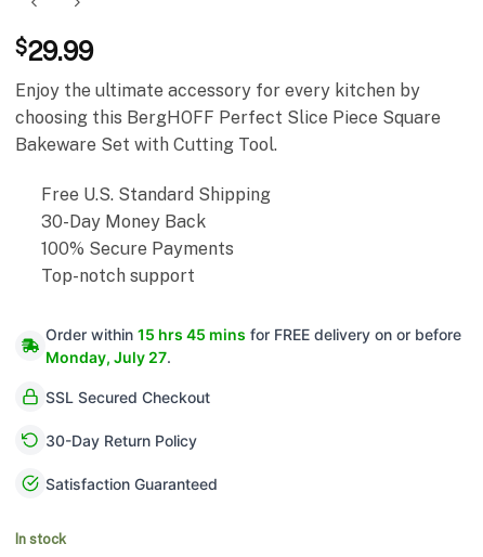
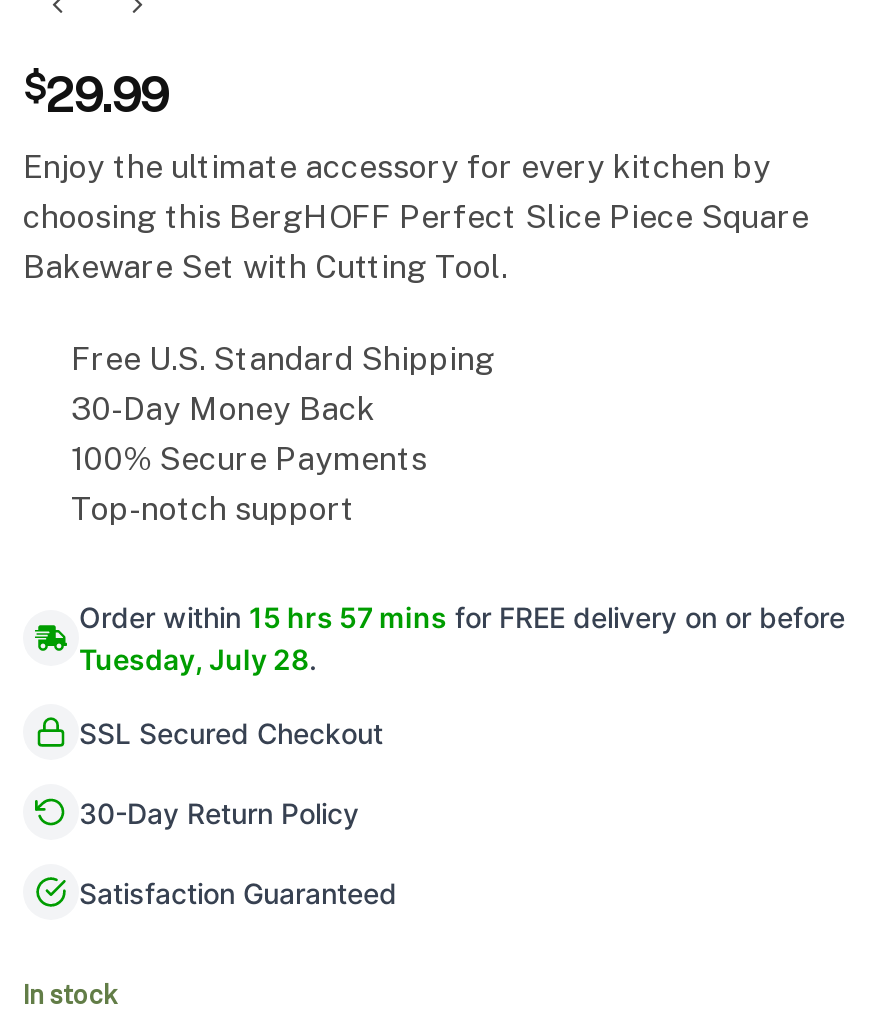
- Order within 15 hrs 45 mins for FREE delivery on or before
+ Order within 15 hrs 57 mins for FREE delivery on or before

- Monday, July 27.
+ Tuesday, July 28.
